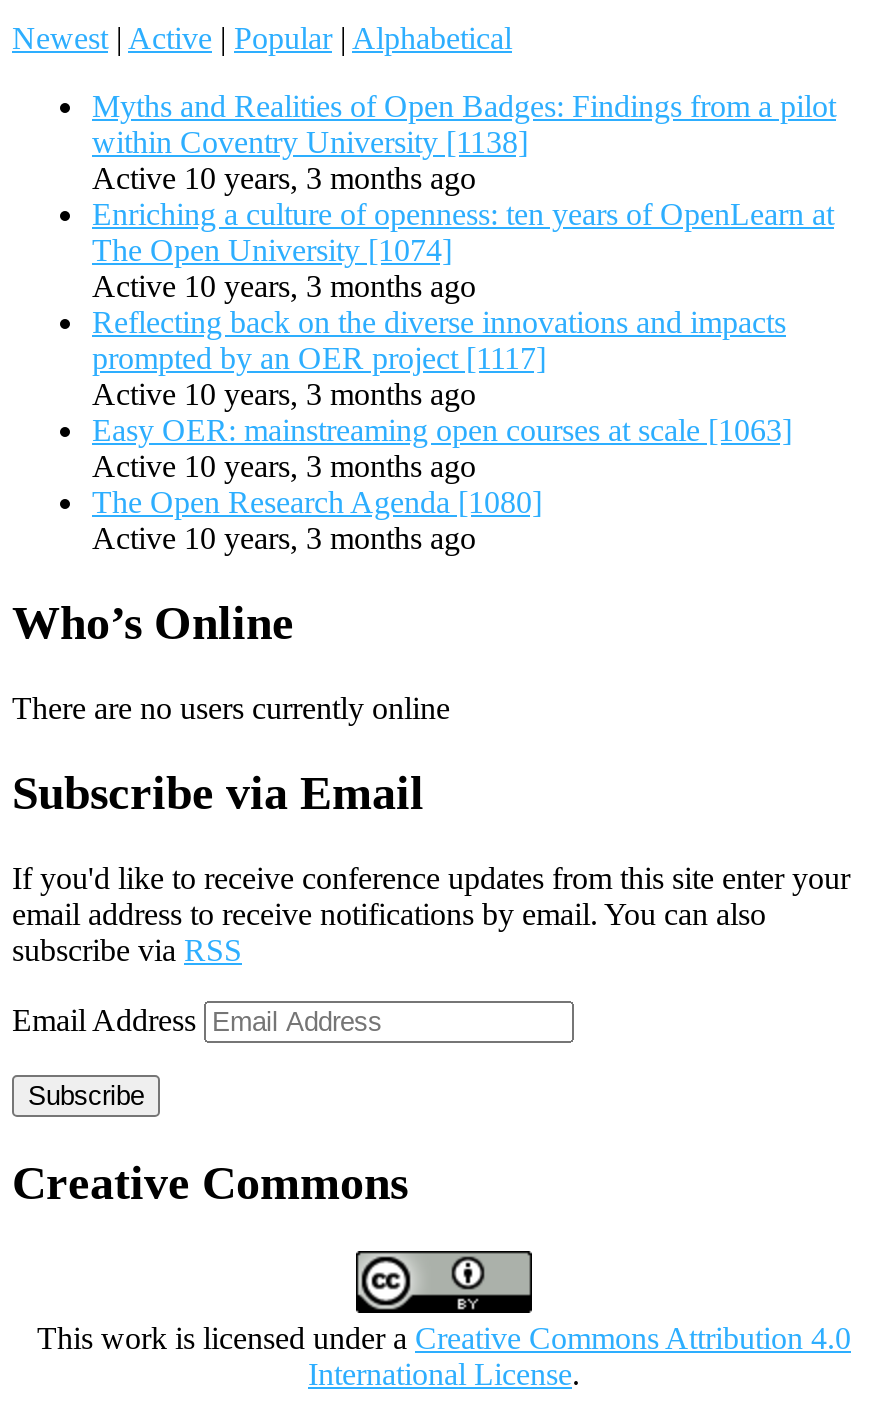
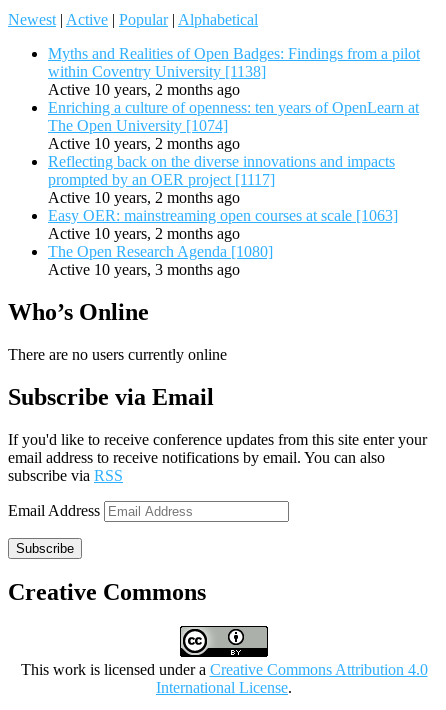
- Active 10 years, 3 months ago
+ Active 10 years, 2 months ago

- Active 10 years, 3 months ago
+ Active 10 years, 2 months ago

- Active 10 years, 3 months ago
+ Active 10 years, 2 months ago

- Active 10 years, 3 months ago
+ Active 10 years, 2 months ago
